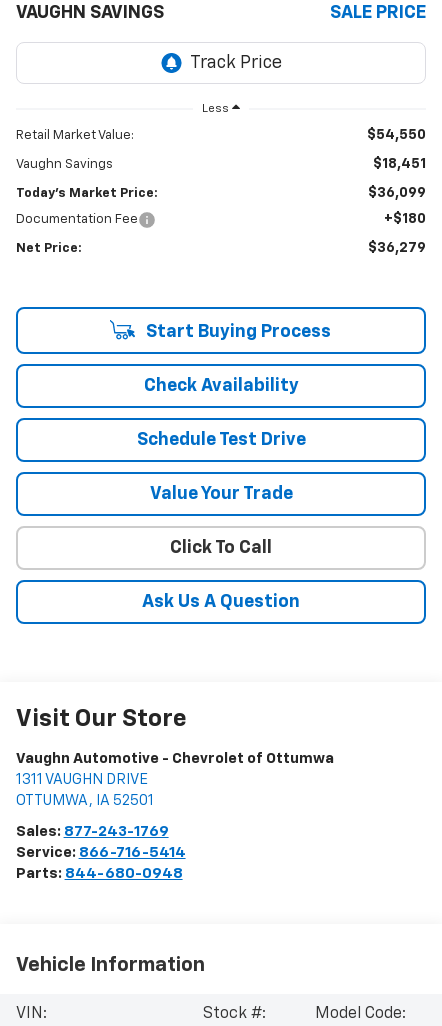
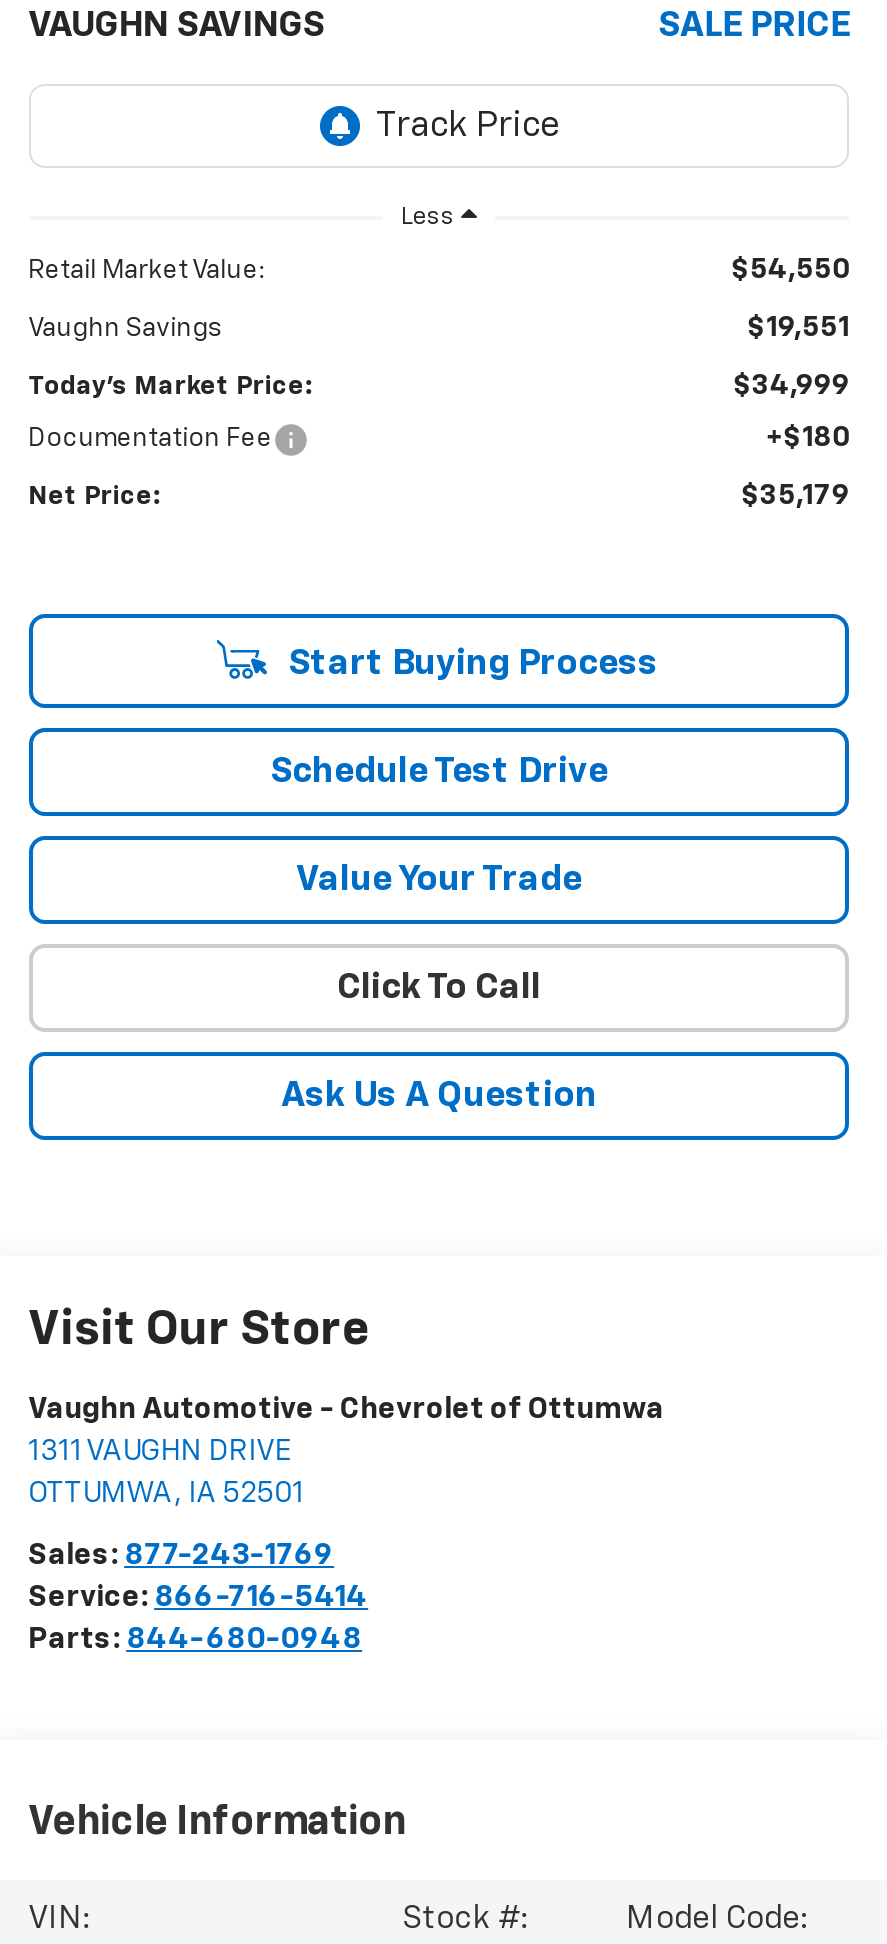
- $18,451
+ $19,551

- $36,099
+ $34,999

- $36,279
+ $35,179

- Check Availability
